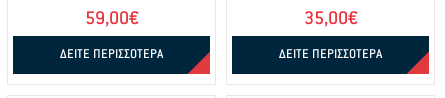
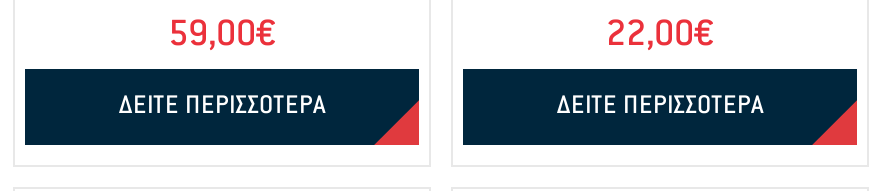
- 35,00€
+ 22,00€
